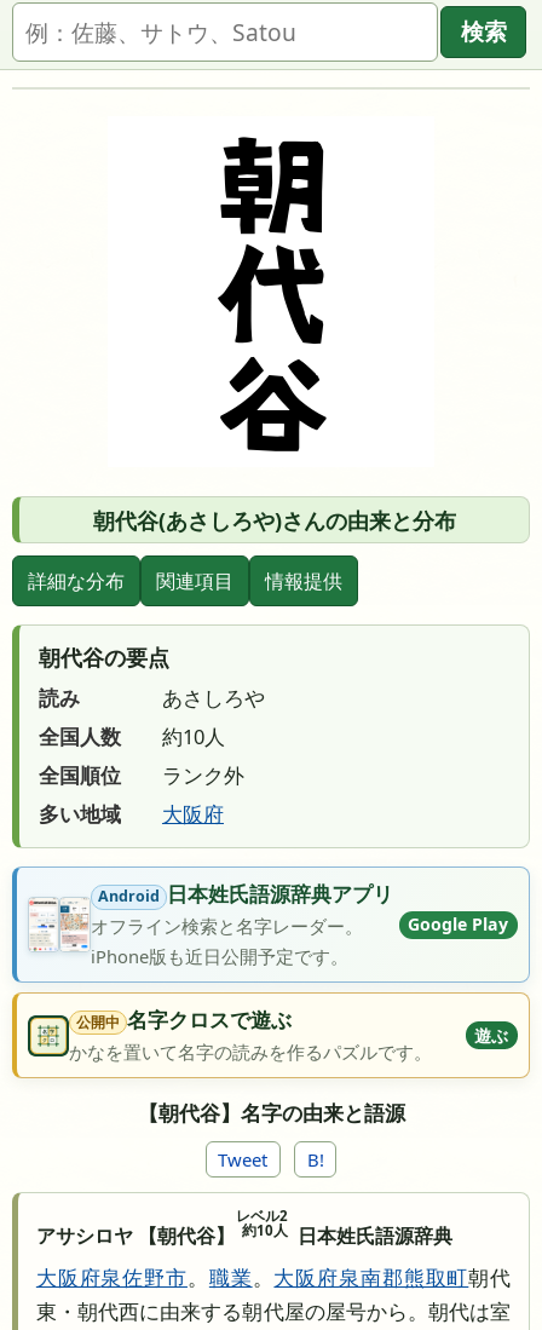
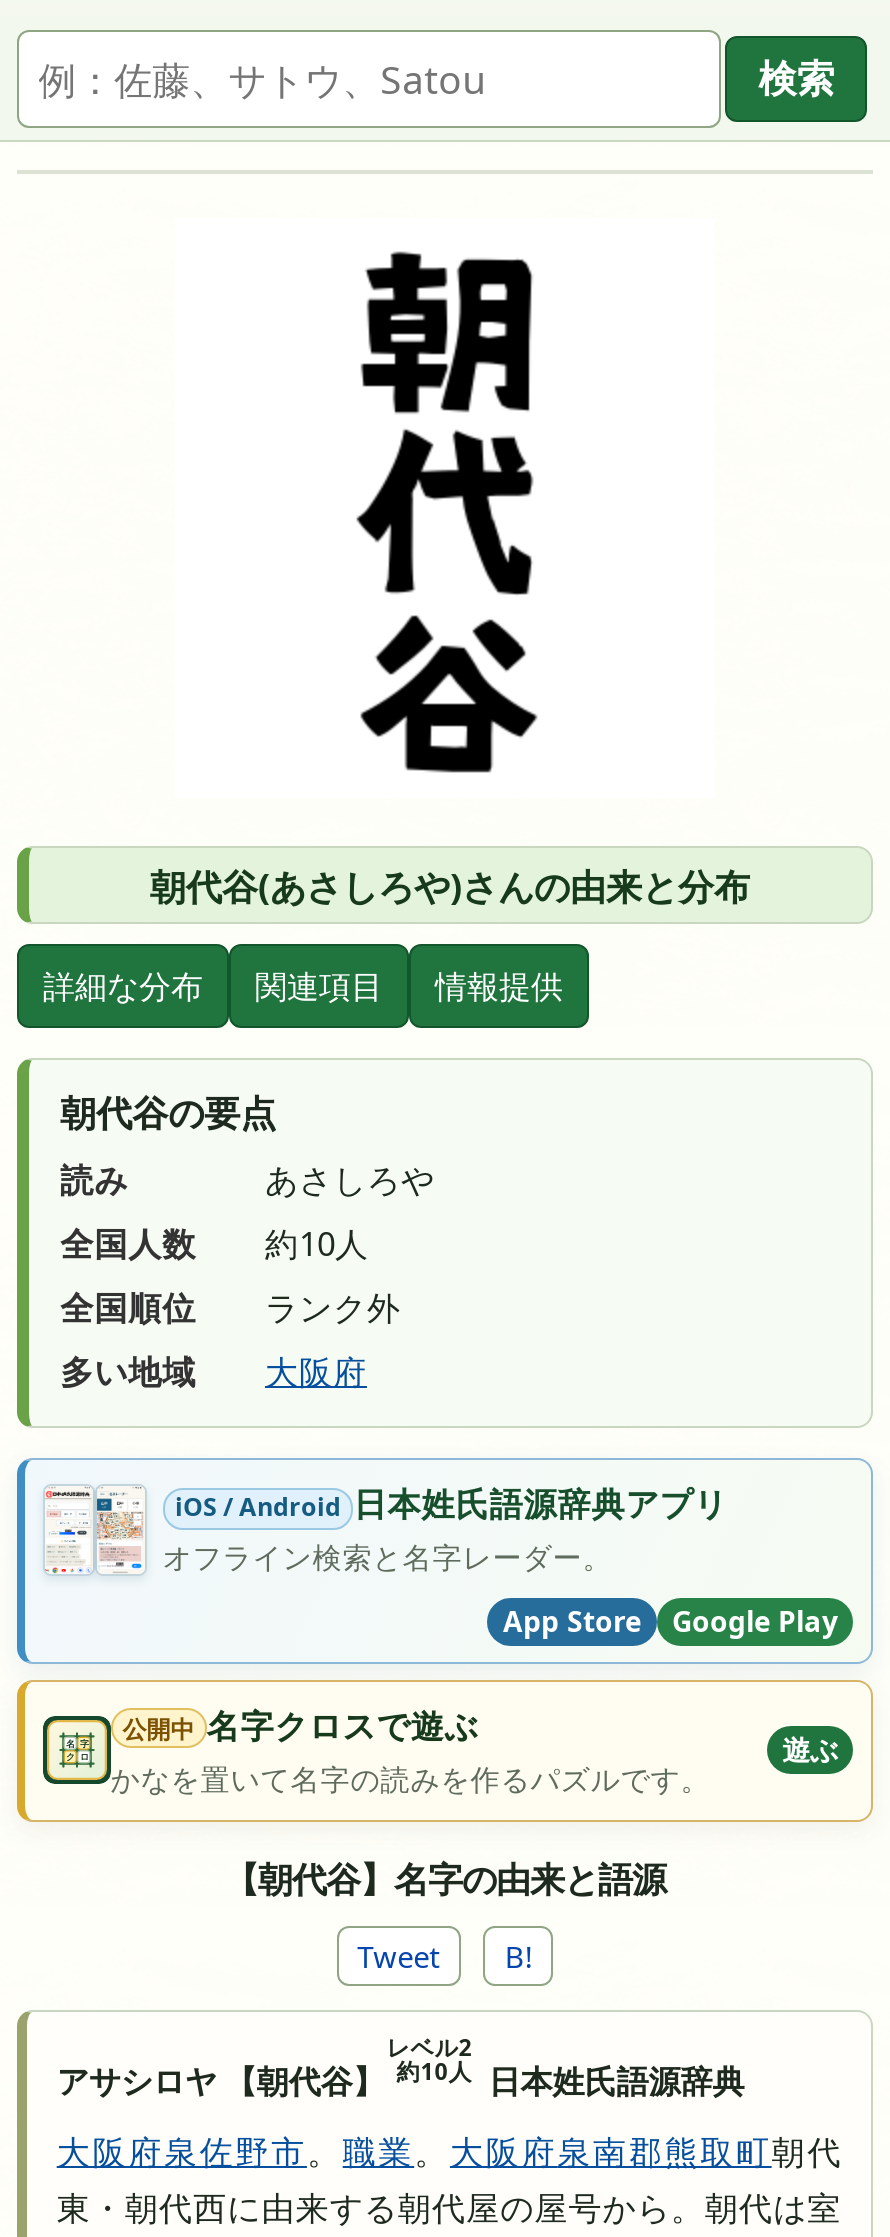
- [image]
- Android 日本姓氏語源辞典アプリ
+ [image]
+ iOS / Android 日本姓氏語源辞典アプリ

moved down: Google Play

- iPhone版も近日公開予定です。
+ App Store
